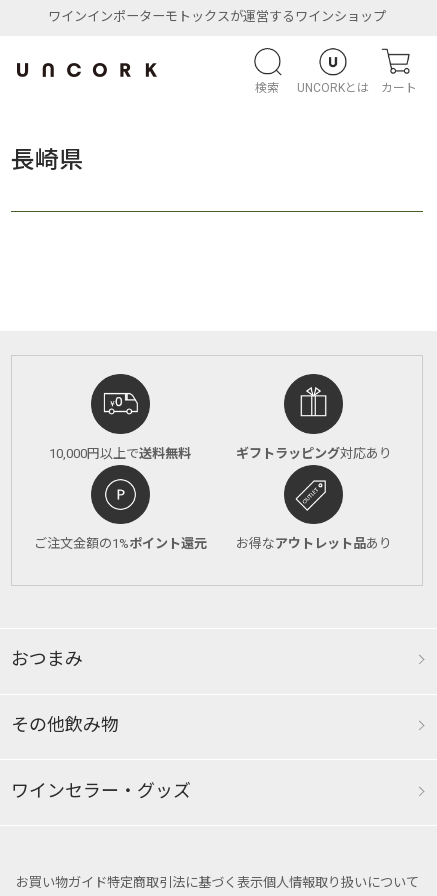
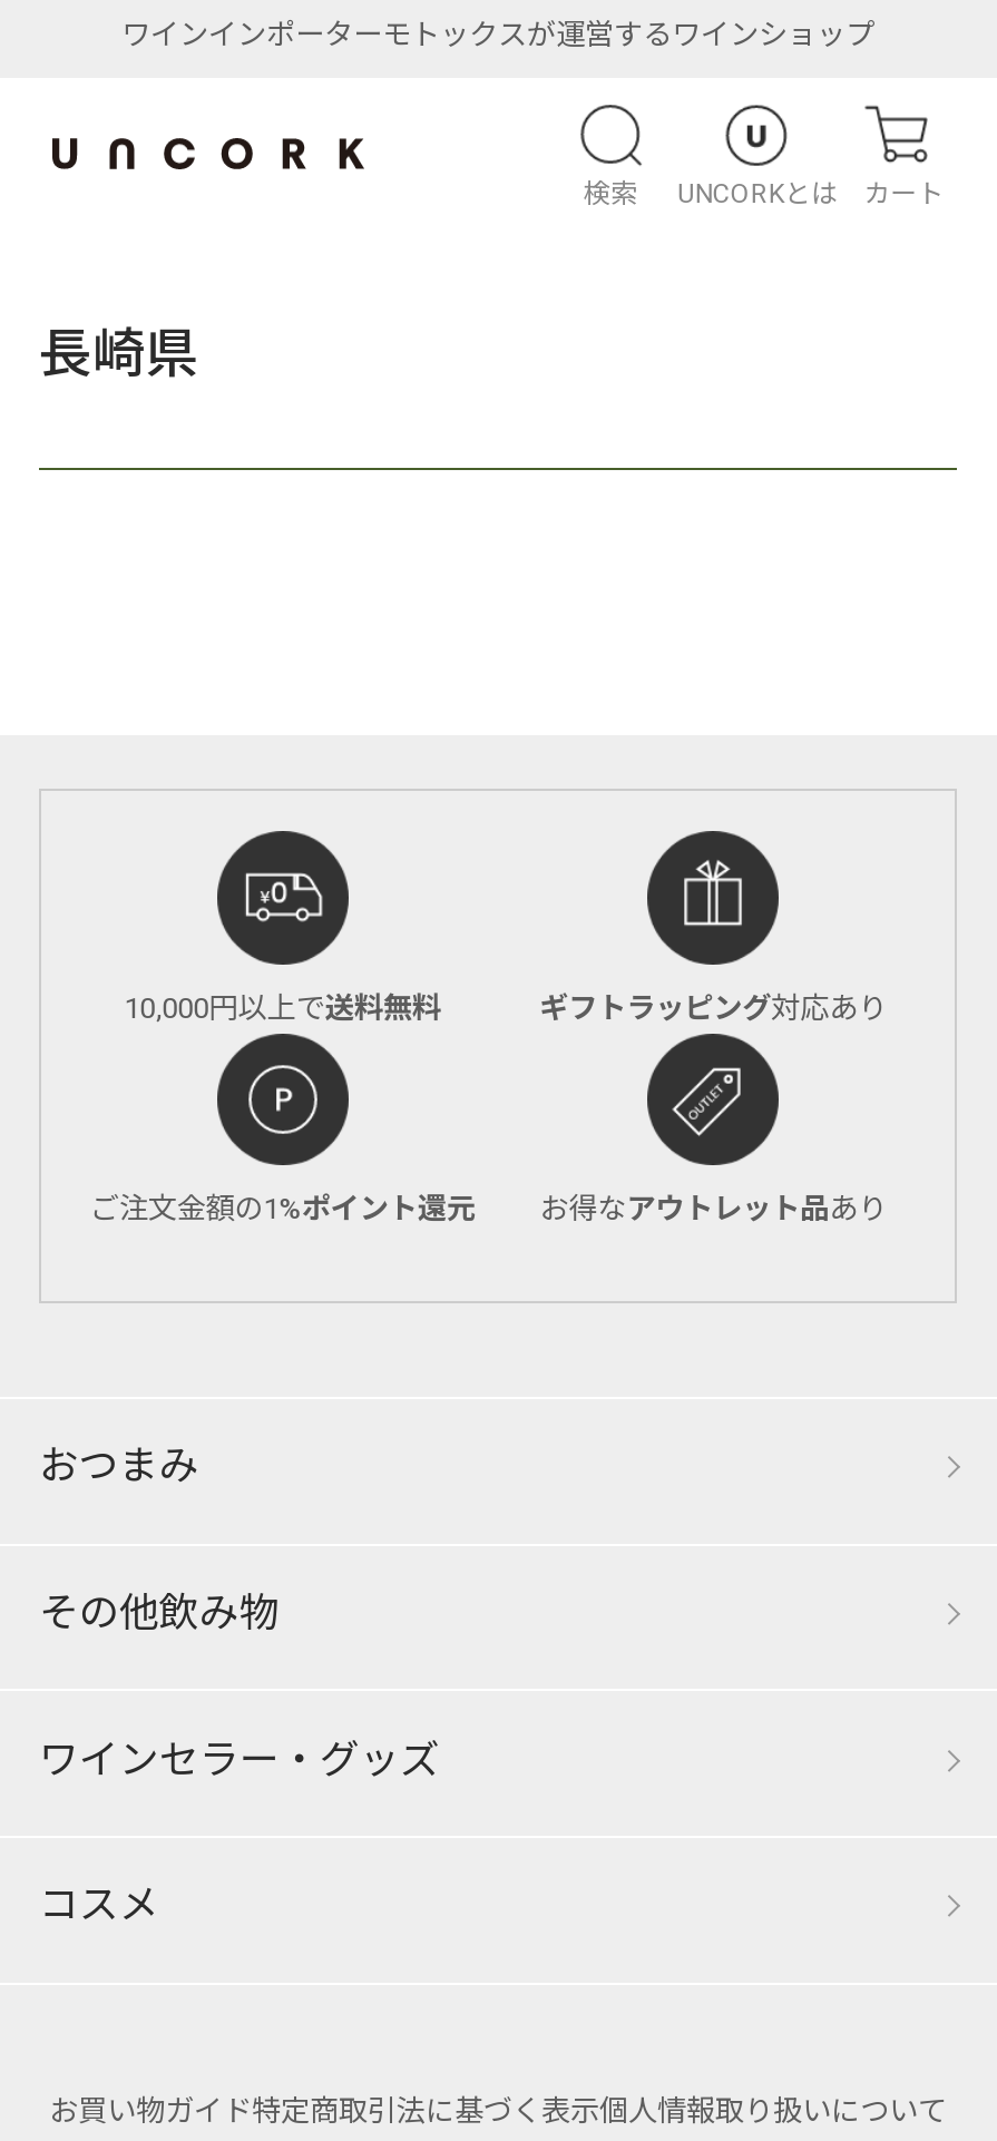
+ コスメ
